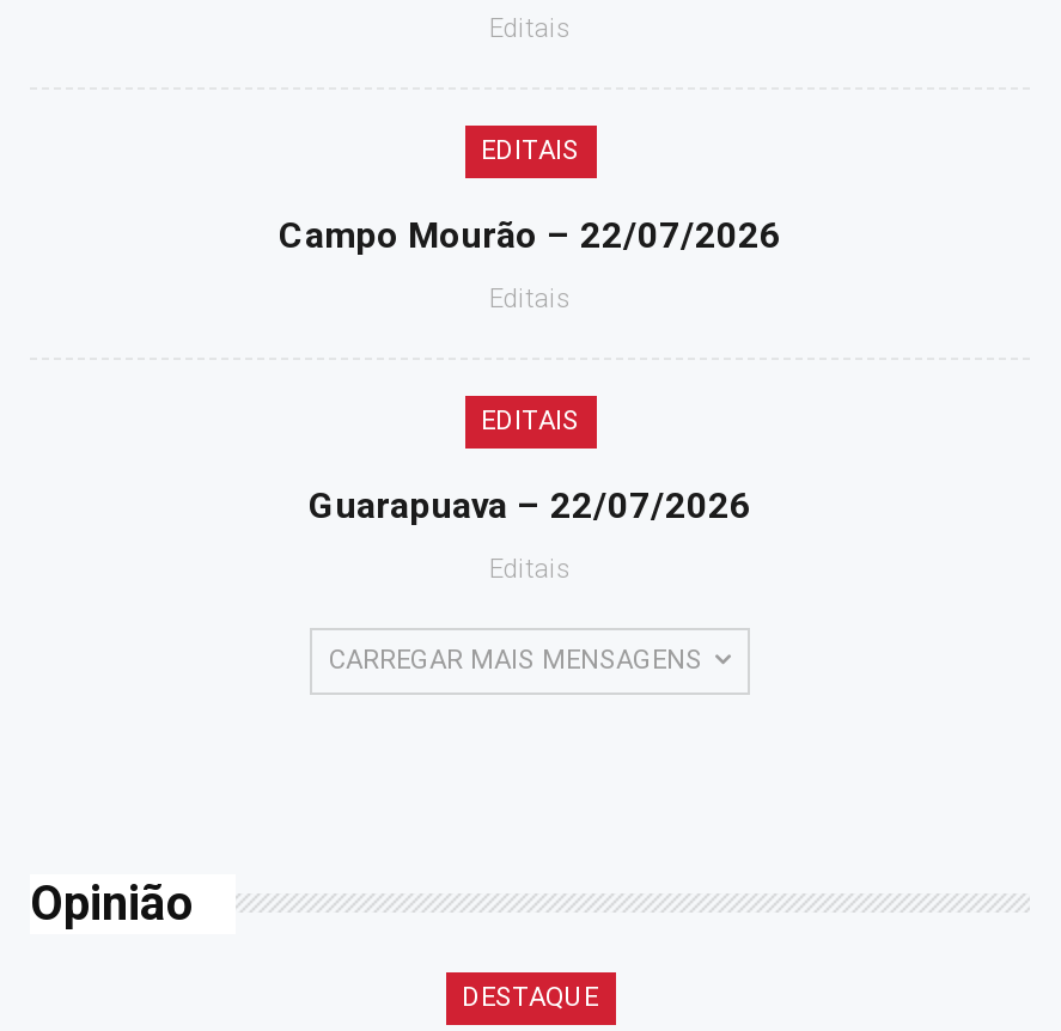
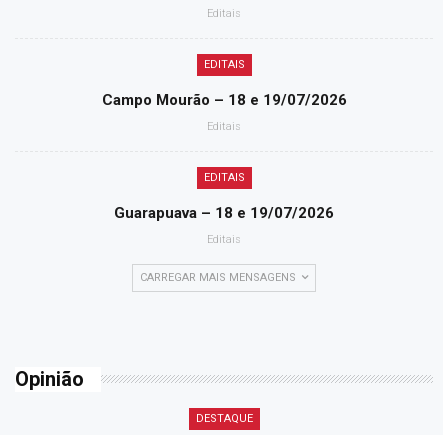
- Campo Mourão – 22/07/2026
+ Campo Mourão – 18 e 19/07/2026

- Guarapuava – 22/07/2026
+ Guarapuava – 18 e 19/07/2026
